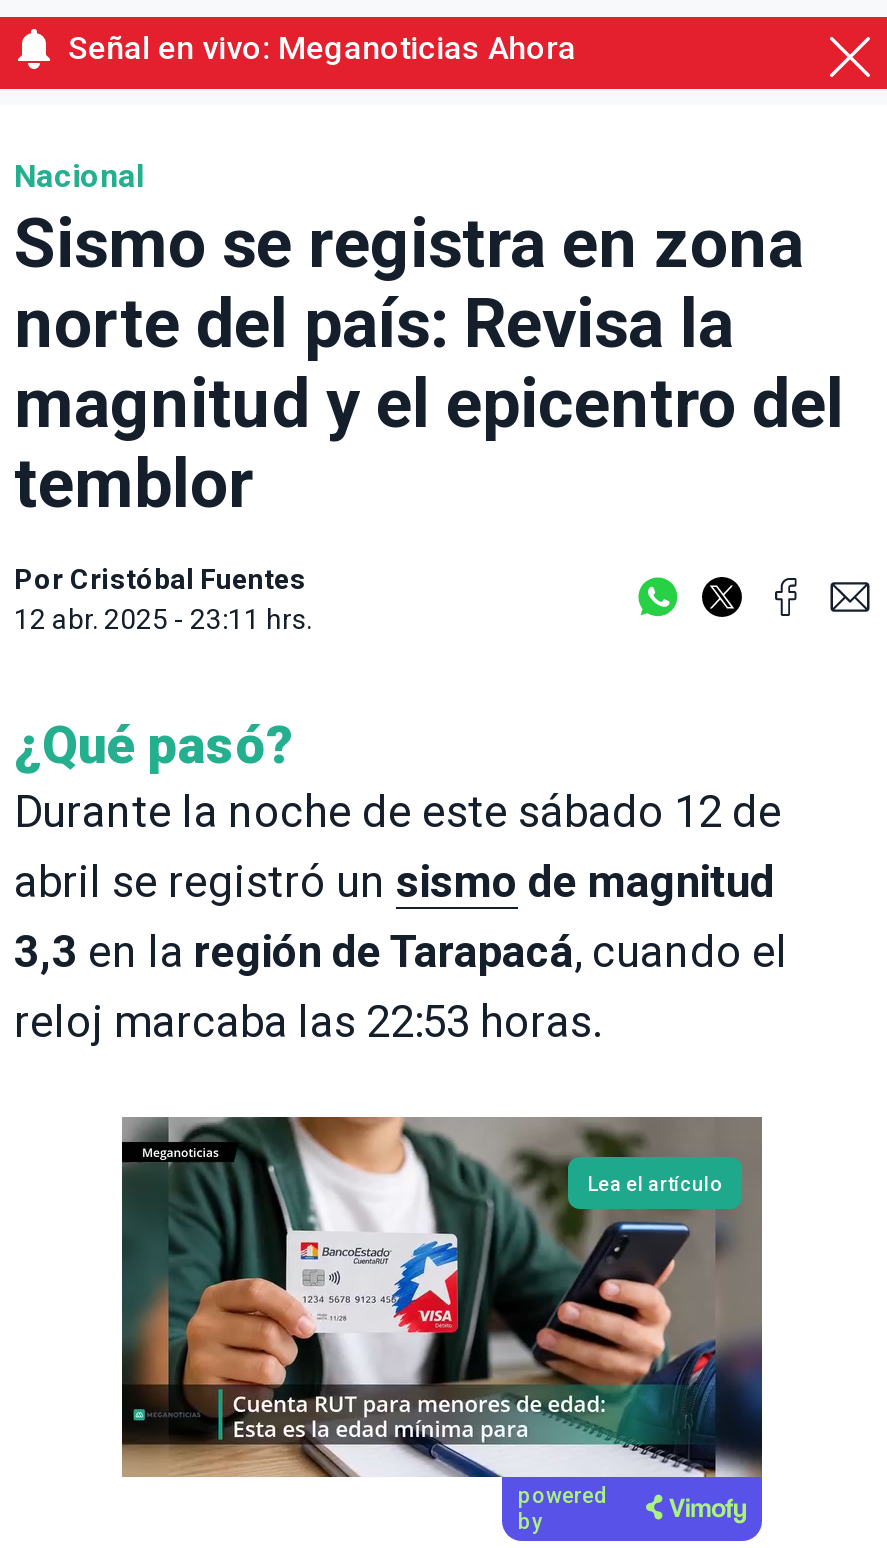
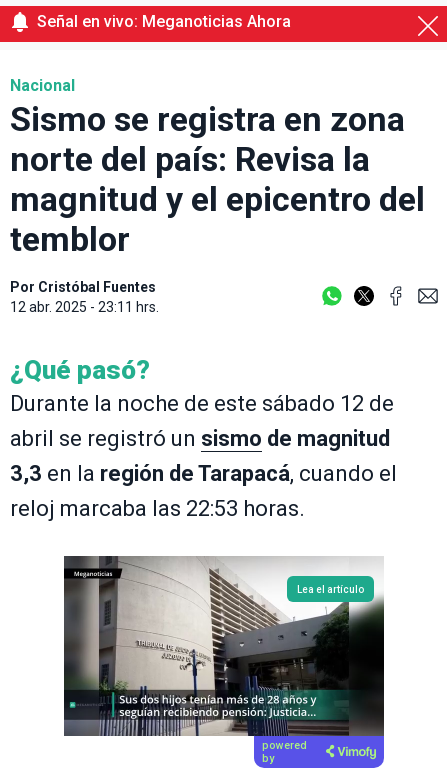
- [image]
+ [image]
